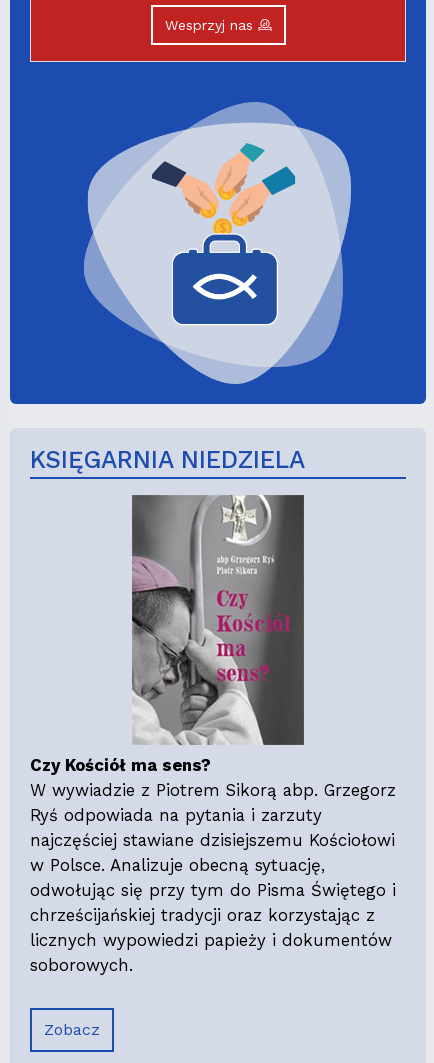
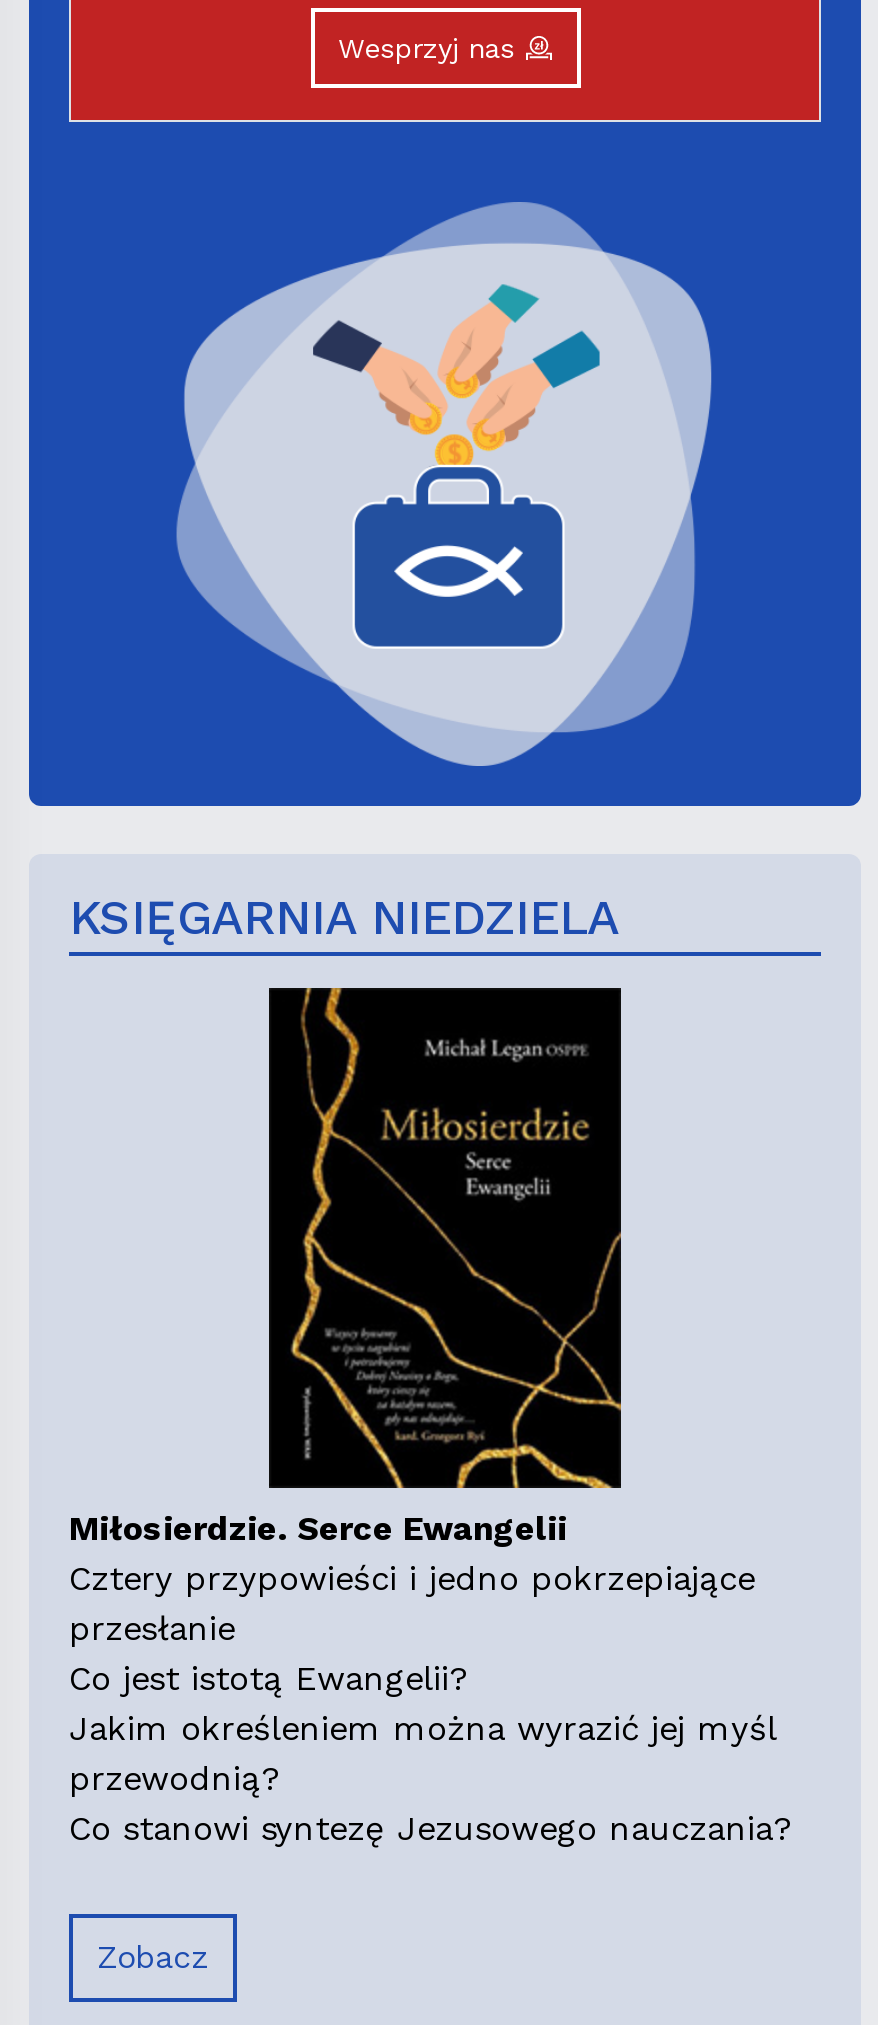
- [image]
- Czy Kościół ma sens?
- W wywiadzie z Piotrem Sikorą abp. Grzegorz
- Ryś odpowiada na pytania i zarzuty
- najczęściej stawiane dzisiejszemu Kościołowi
- w Polsce. Analizuje obecną sytuację,
- odwołując się przy tym do Pisma Świętego i
- chrześcijańskiej tradycji oraz korzystając z
- licznych wypowiedzi papieży i dokumentów
- soborowych.
+ [image]
+ Miłosierdzie. Serce Ewangelii
+ Cztery przypowieści i jedno pokrzepiające
+ przesłanie
+ Co jest istotą Ewangelii?
+ Jakim określeniem można wyrazić jej myśl
+ przewodnią?
+ Co stanowi syntezę Jezusowego nauczania?
